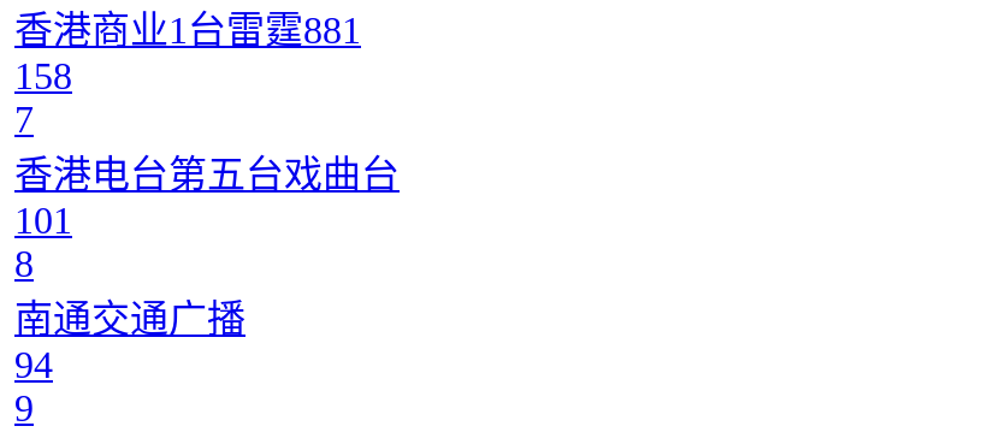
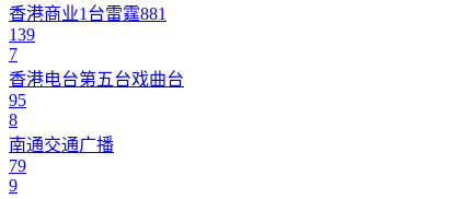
- 158
+ 139

- 101
+ 95

- 94
+ 79
